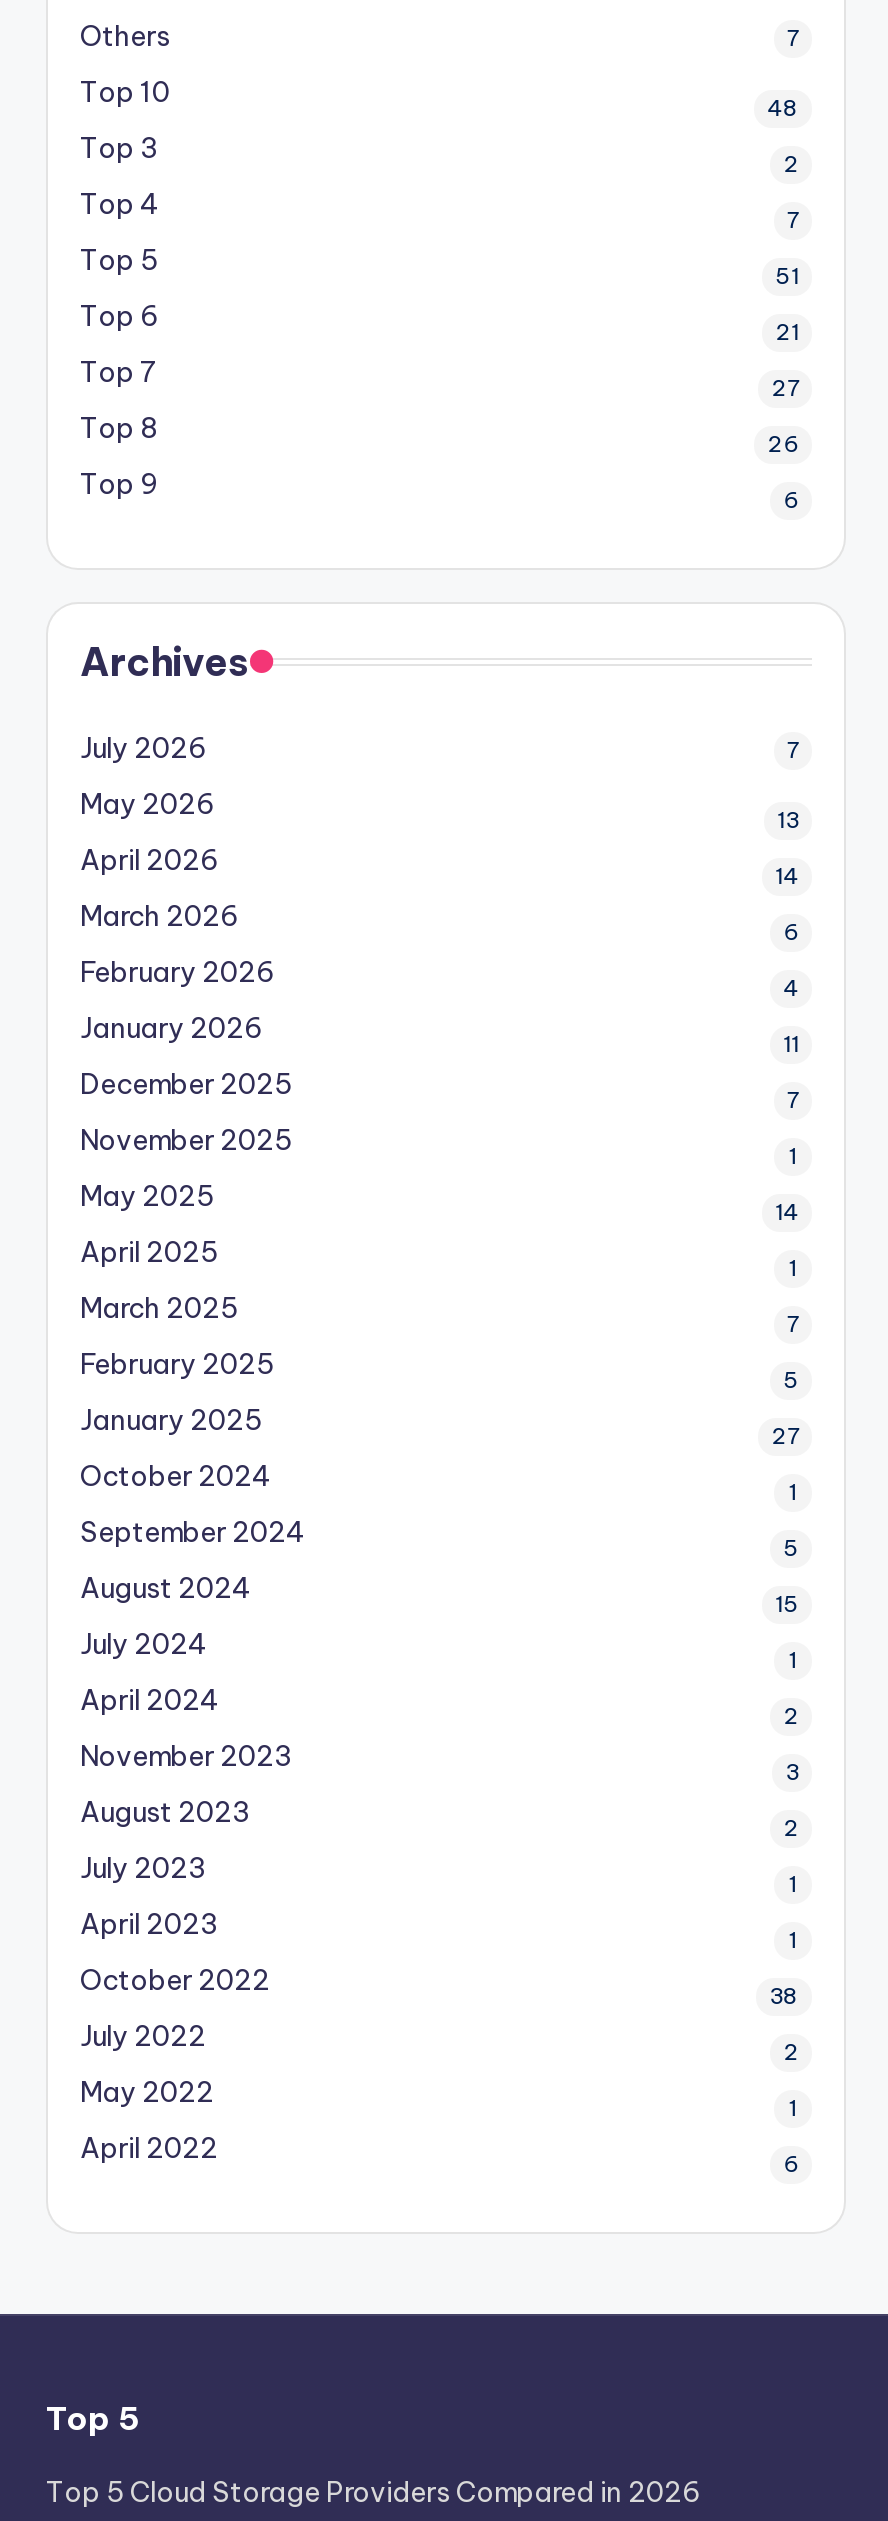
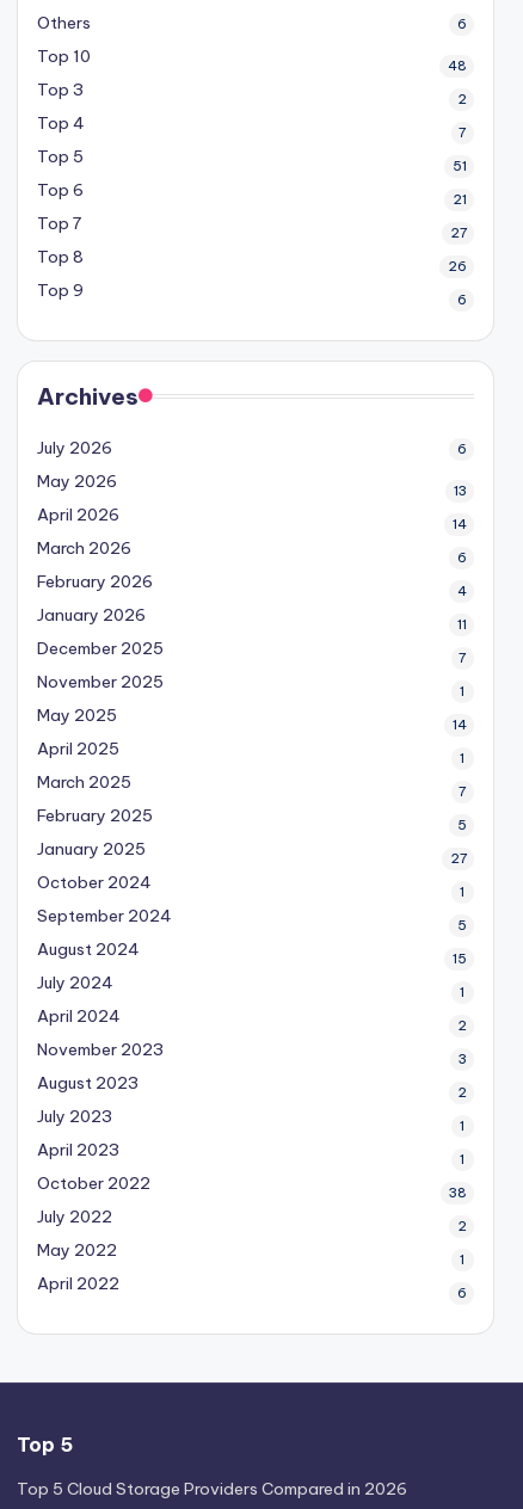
- 7
+ 6

- 7
+ 6
